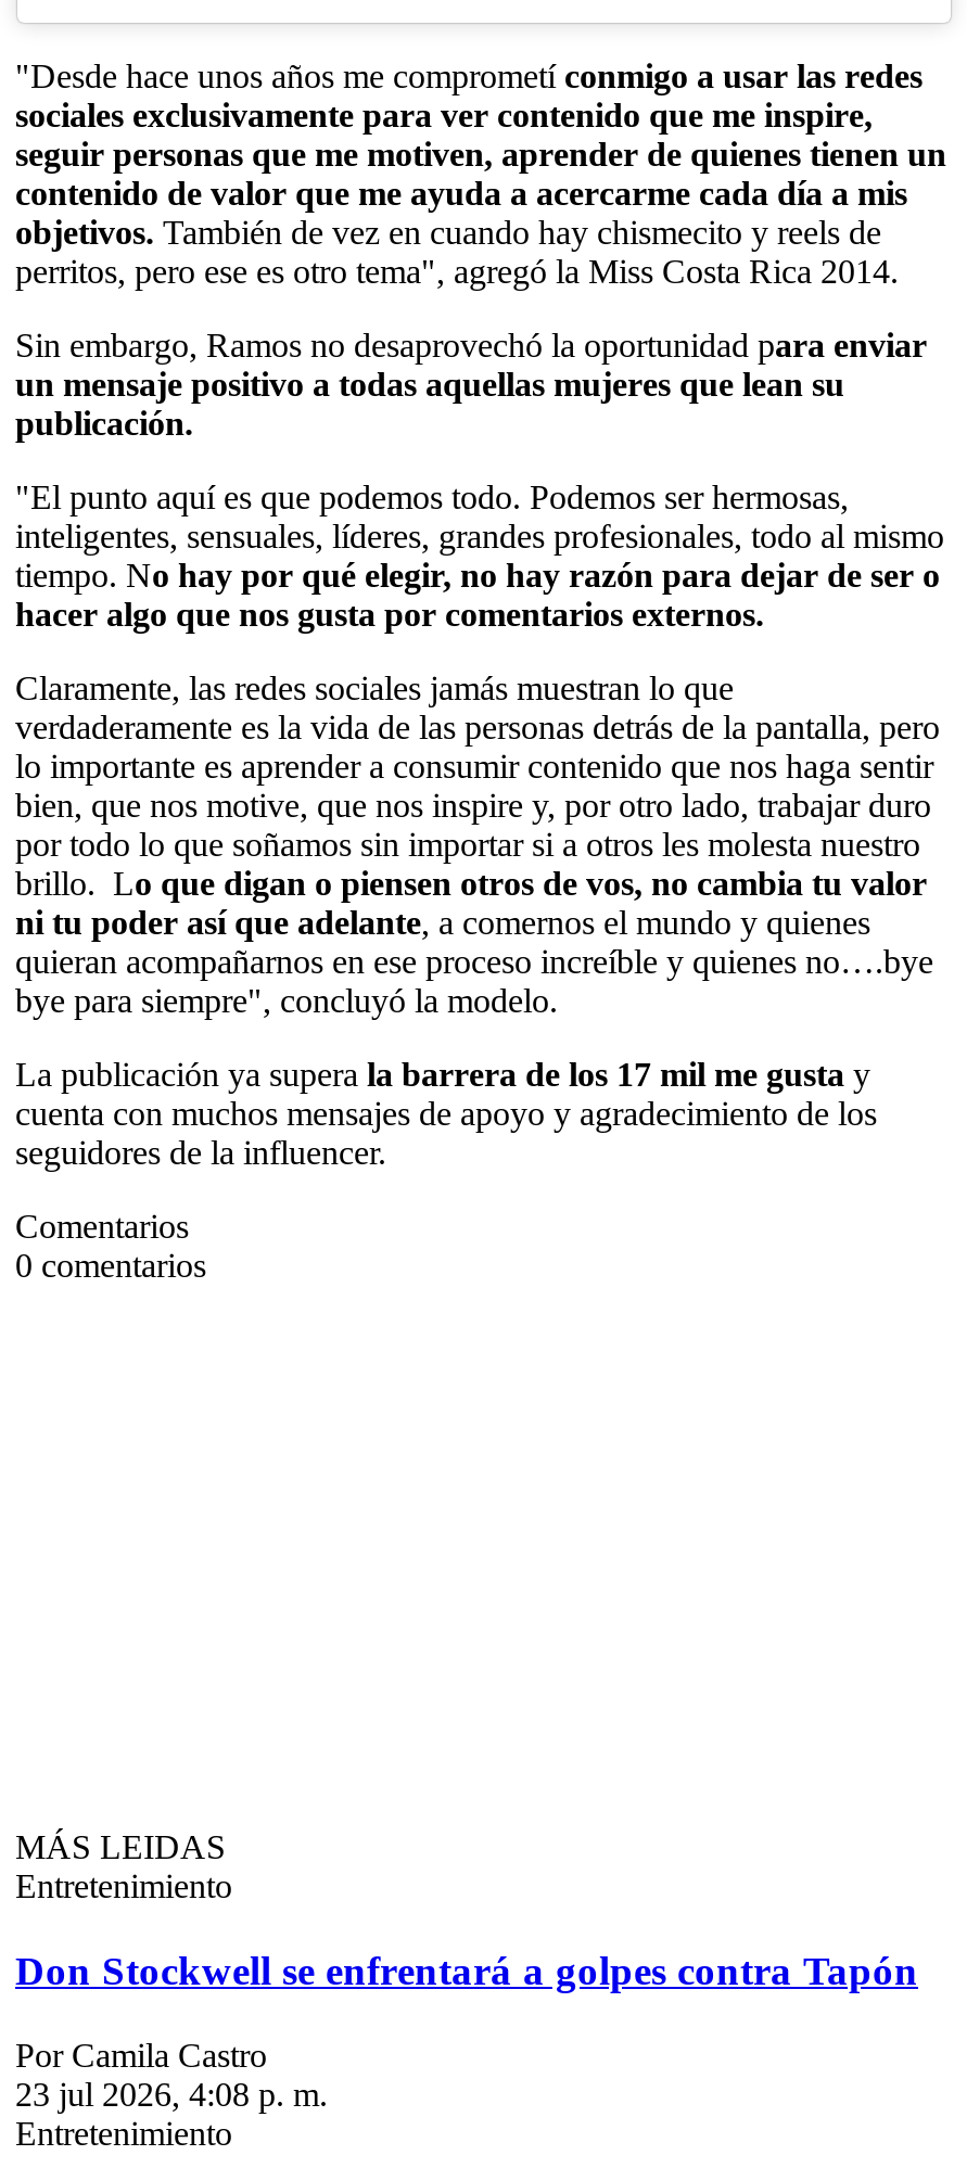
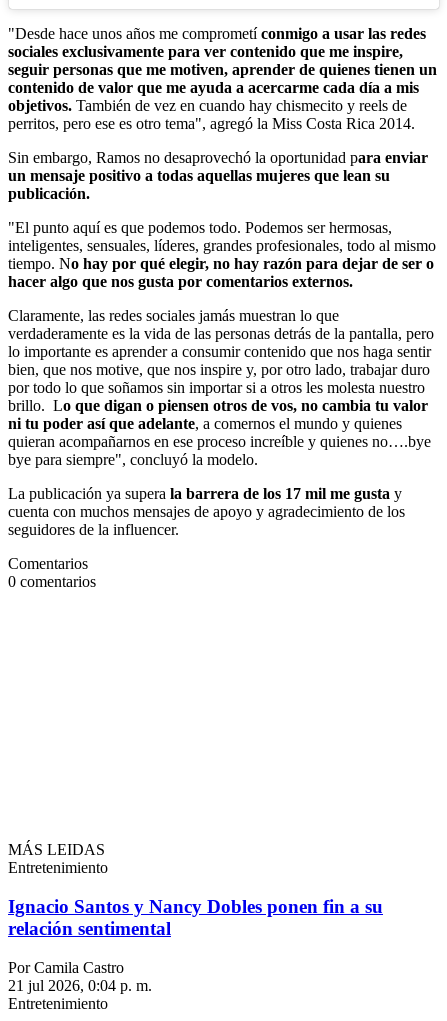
- Don Stockwell se enfrentará a golpes contra Tapón
+ Ignacio Santos y Nancy Dobles ponen fin a su
+ relación sentimental

- 23 jul 2026, 4:08 p. m.
+ 21 jul 2026, 0:04 p. m.
